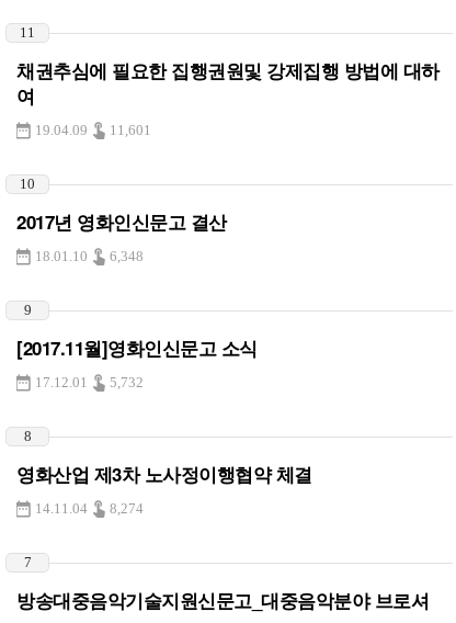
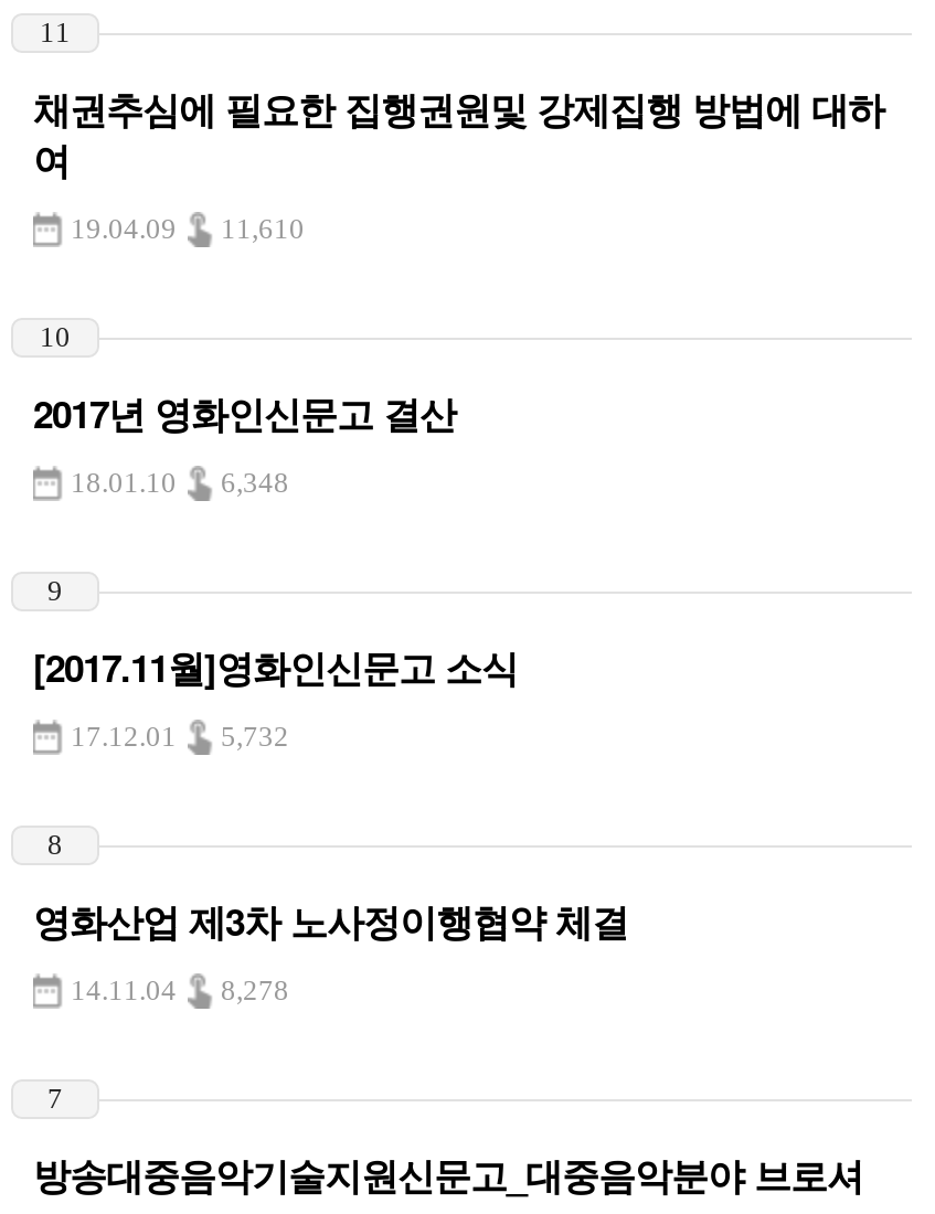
- 19.04.09 11,601
+ 19.04.09 11,610

- 14.11.04 8,274
+ 14.11.04 8,278
